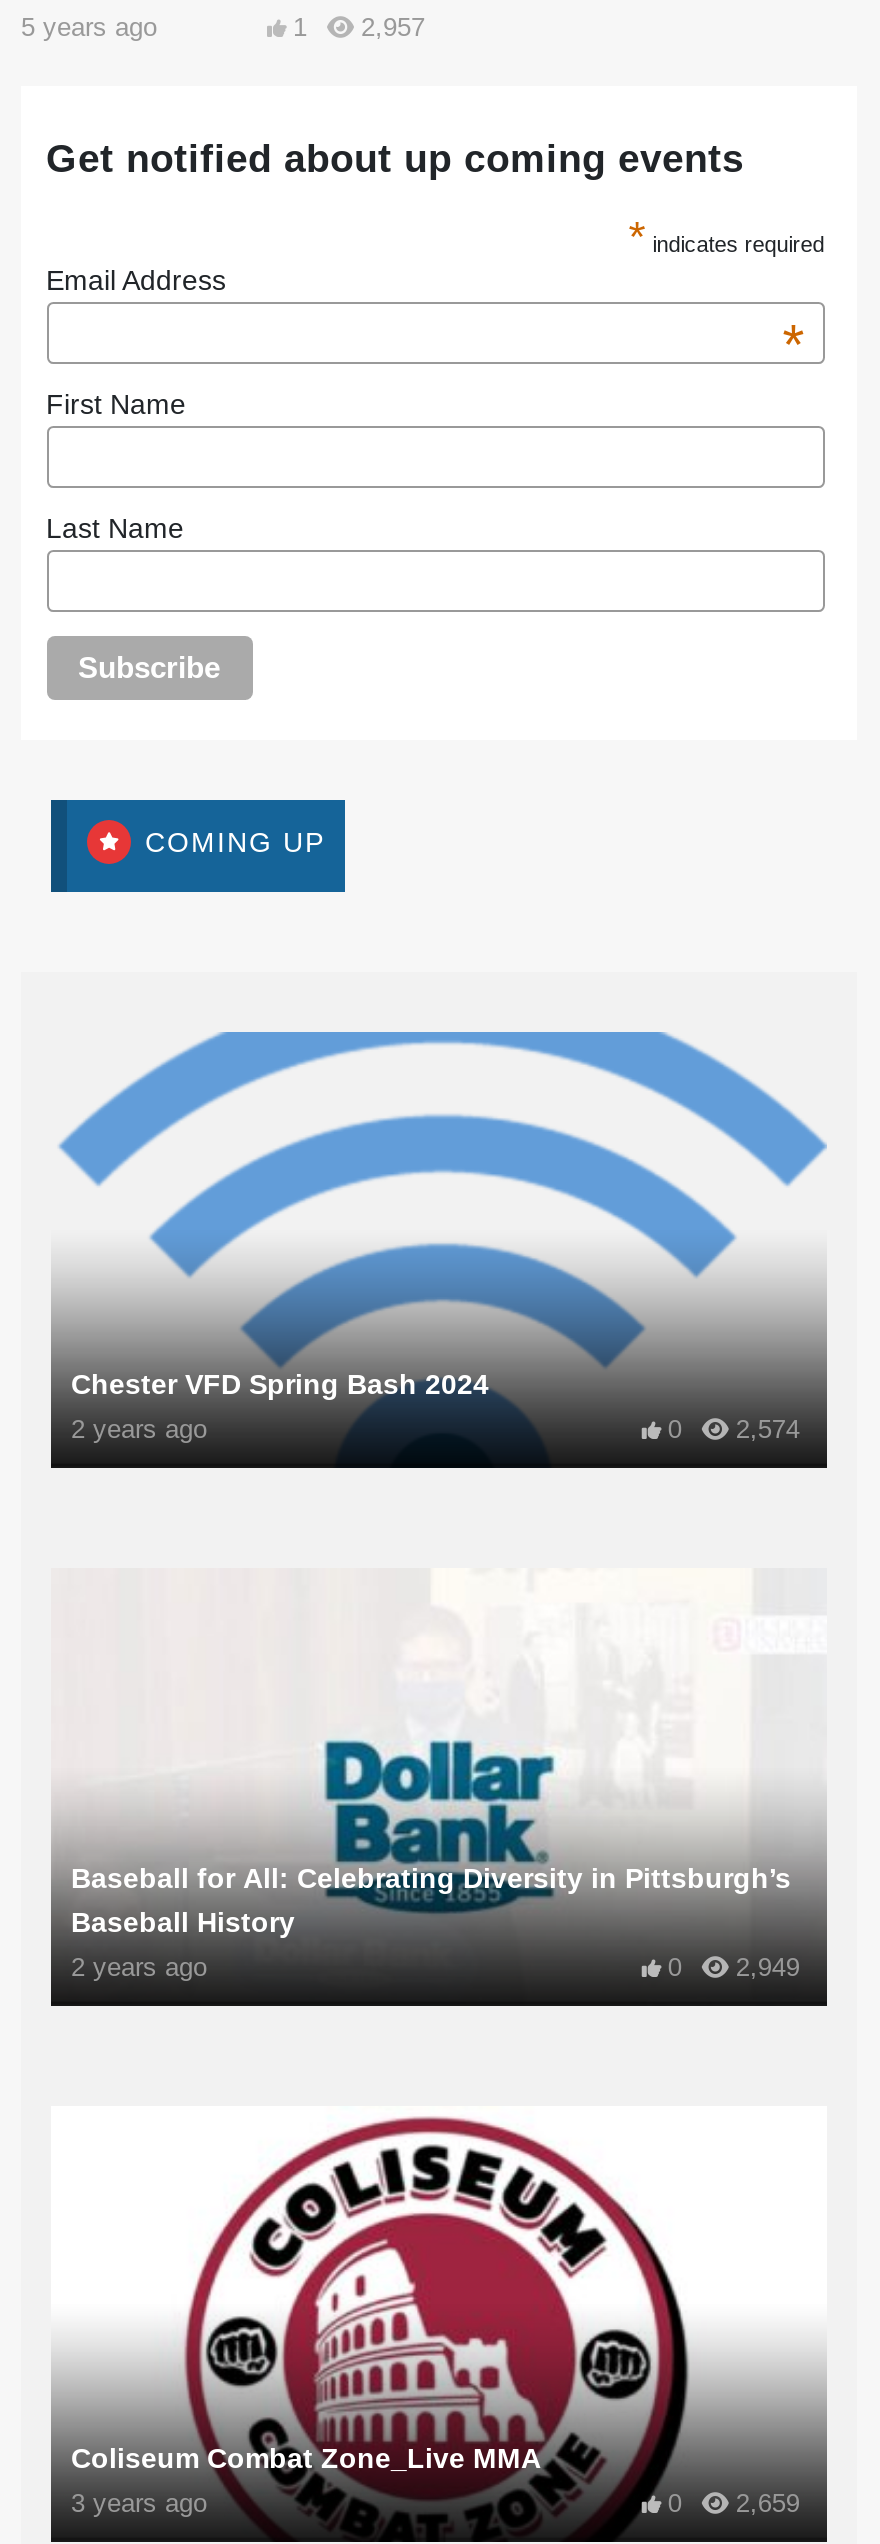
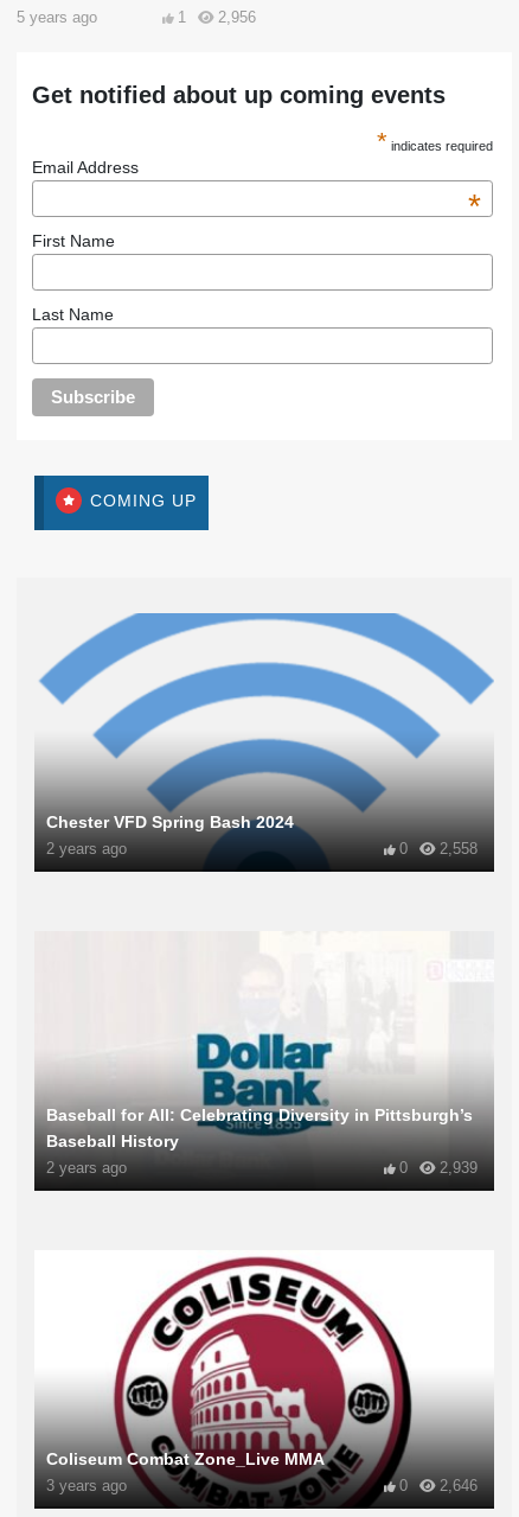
- 1 2,957
+ 1 2,956

- 0 2,574
+ 0 2,558

- 0 2,949
+ 0 2,939

- 0 2,659
+ 0 2,646
